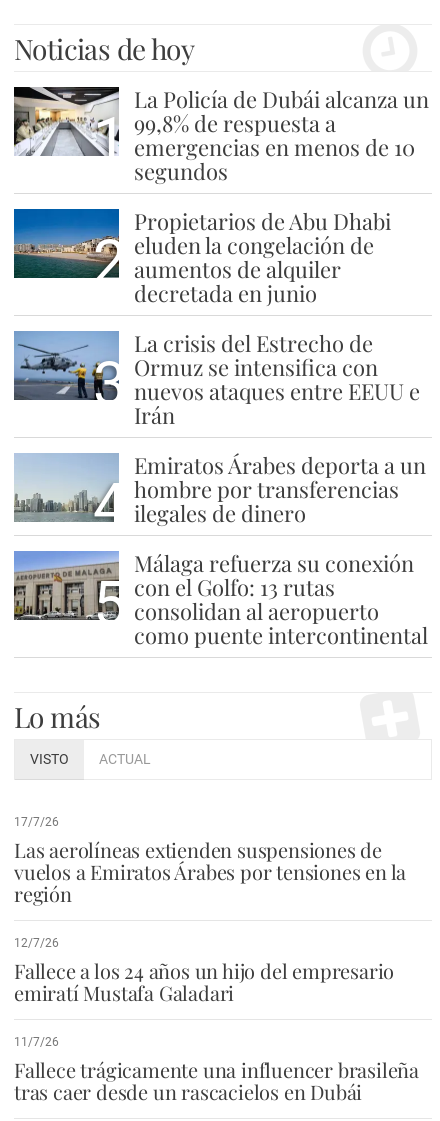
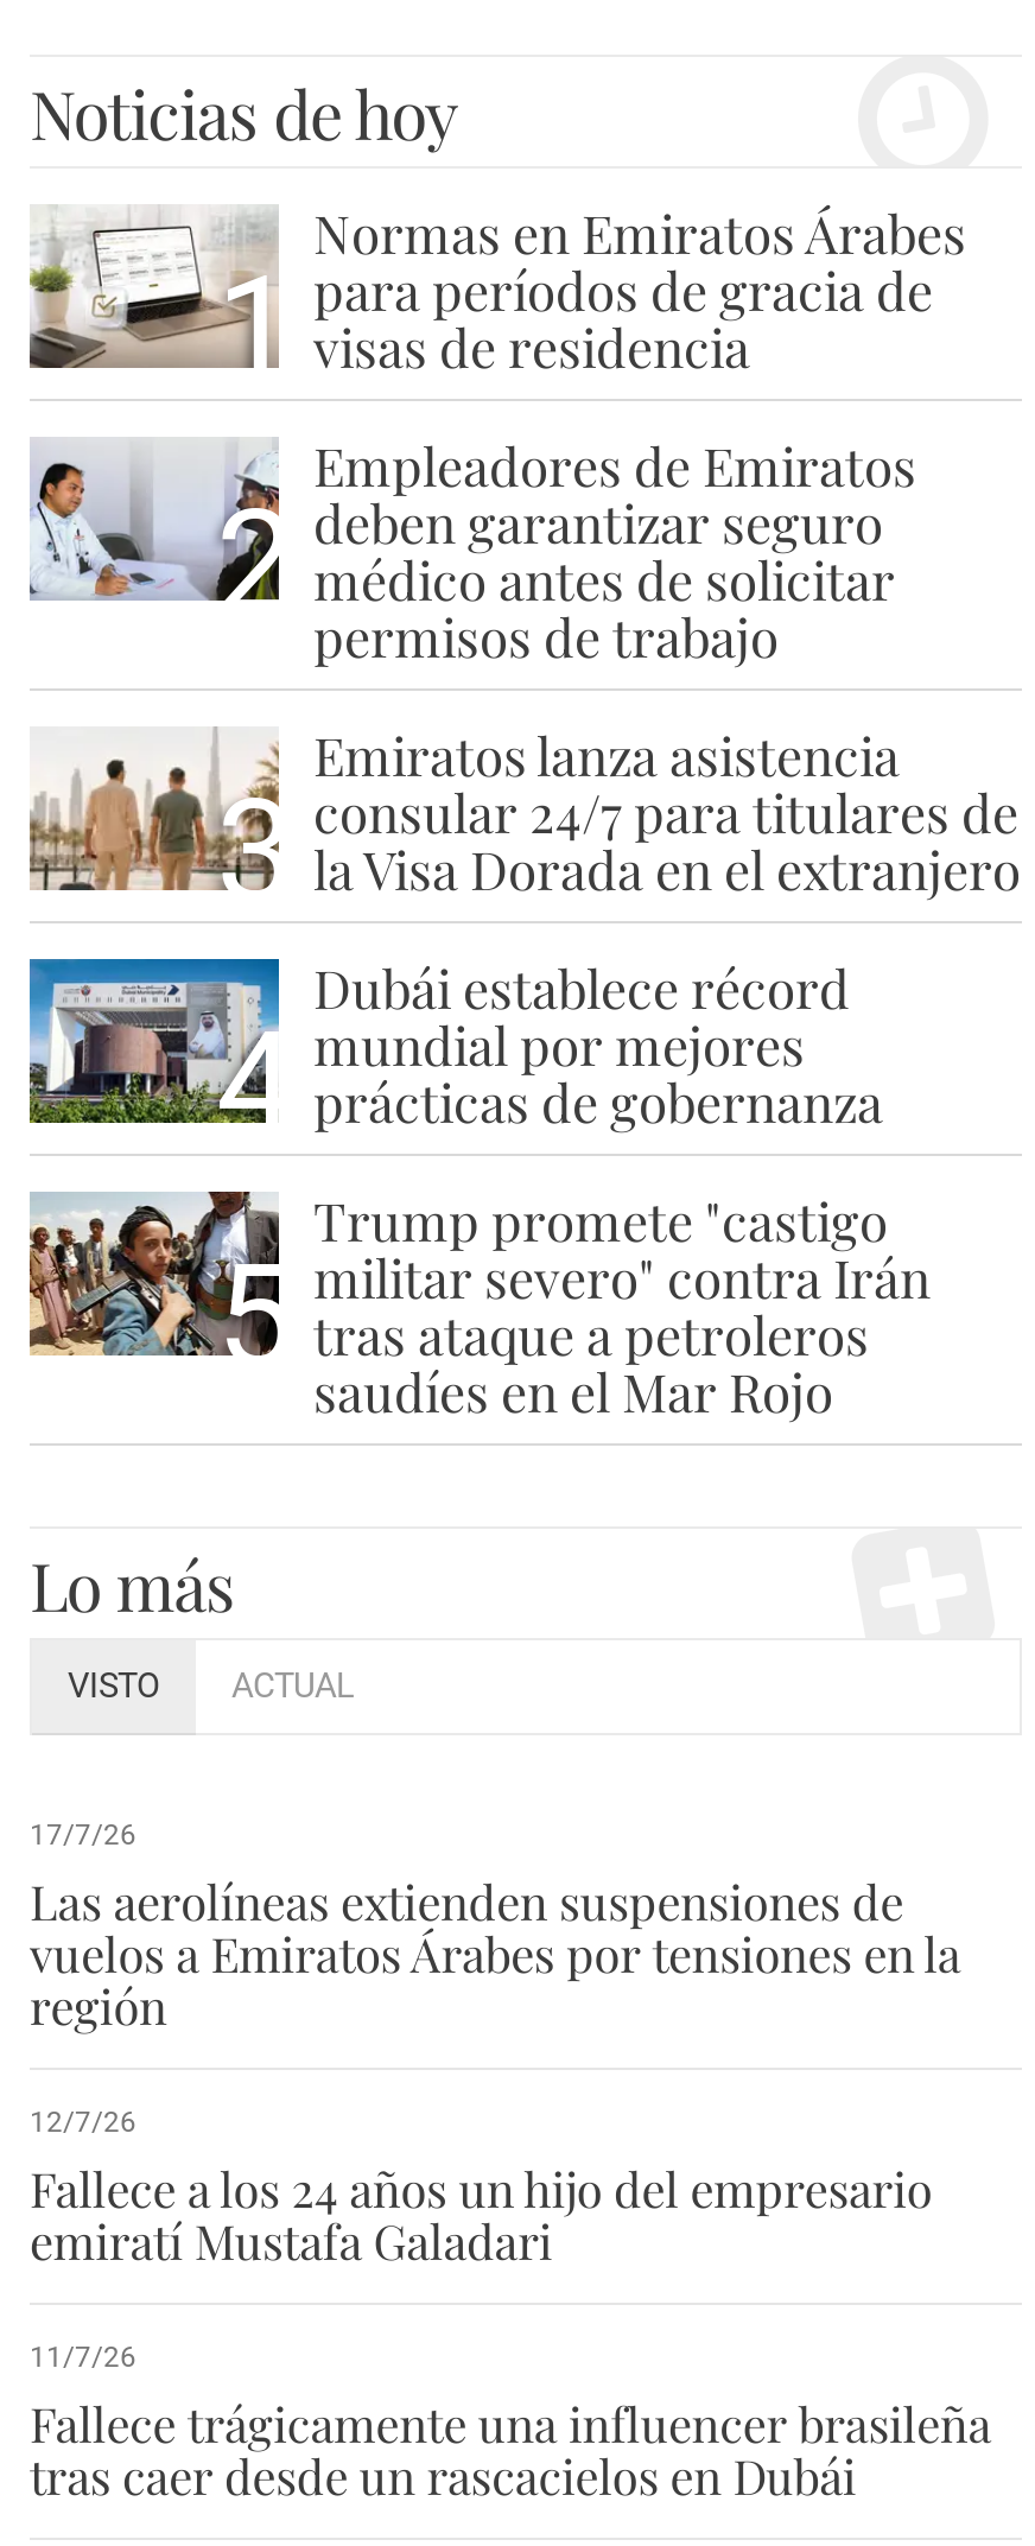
- [image]
- La Policía de Dubái alcanza un
- 99,8% de respuesta a
- emergencias en menos de 10
- segundos
+ [image]
+ Normas en Emiratos Árabes
+ para períodos de gracia de
+ visas de residencia

- [image]
- Propietarios de Abu Dhabi
- eluden la congelación de
- aumentos de alquiler
- decretada en junio
+ [image]
+ Empleadores de Emiratos
+ deben garantizar seguro
+ médico antes de solicitar
+ permisos de trabajo

- [image]
- La crisis del Estrecho de
- Ormuz se intensifica con
- nuevos ataques entre EEUU e
- Irán
+ [image]
+ Emiratos lanza asistencia
+ consular 24/7 para titulares de
+ la Visa Dorada en el extranjero

- [image]
- Emiratos Árabes deporta a un
- hombre por transferencias
- ilegales de dinero
+ [image]
+ Dubái establece récord
+ mundial por mejores
+ prácticas de gobernanza

- [image]
- Málaga refuerza su conexión
- con el Golfo: 13 rutas
- consolidan al aeropuerto
- como puente intercontinental
+ [image]
+ Trump promete "castigo
+ militar severo" contra Irán
+ tras ataque a petroleros
+ saudíes en el Mar Rojo
